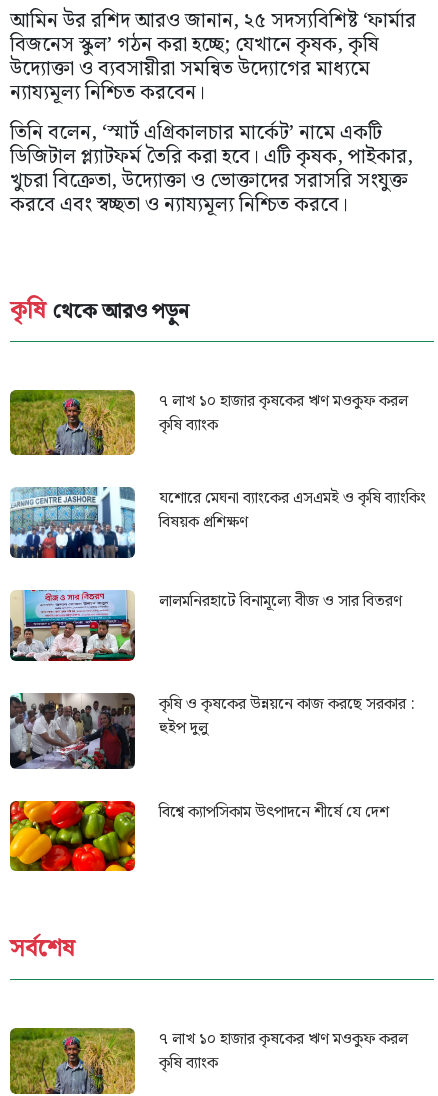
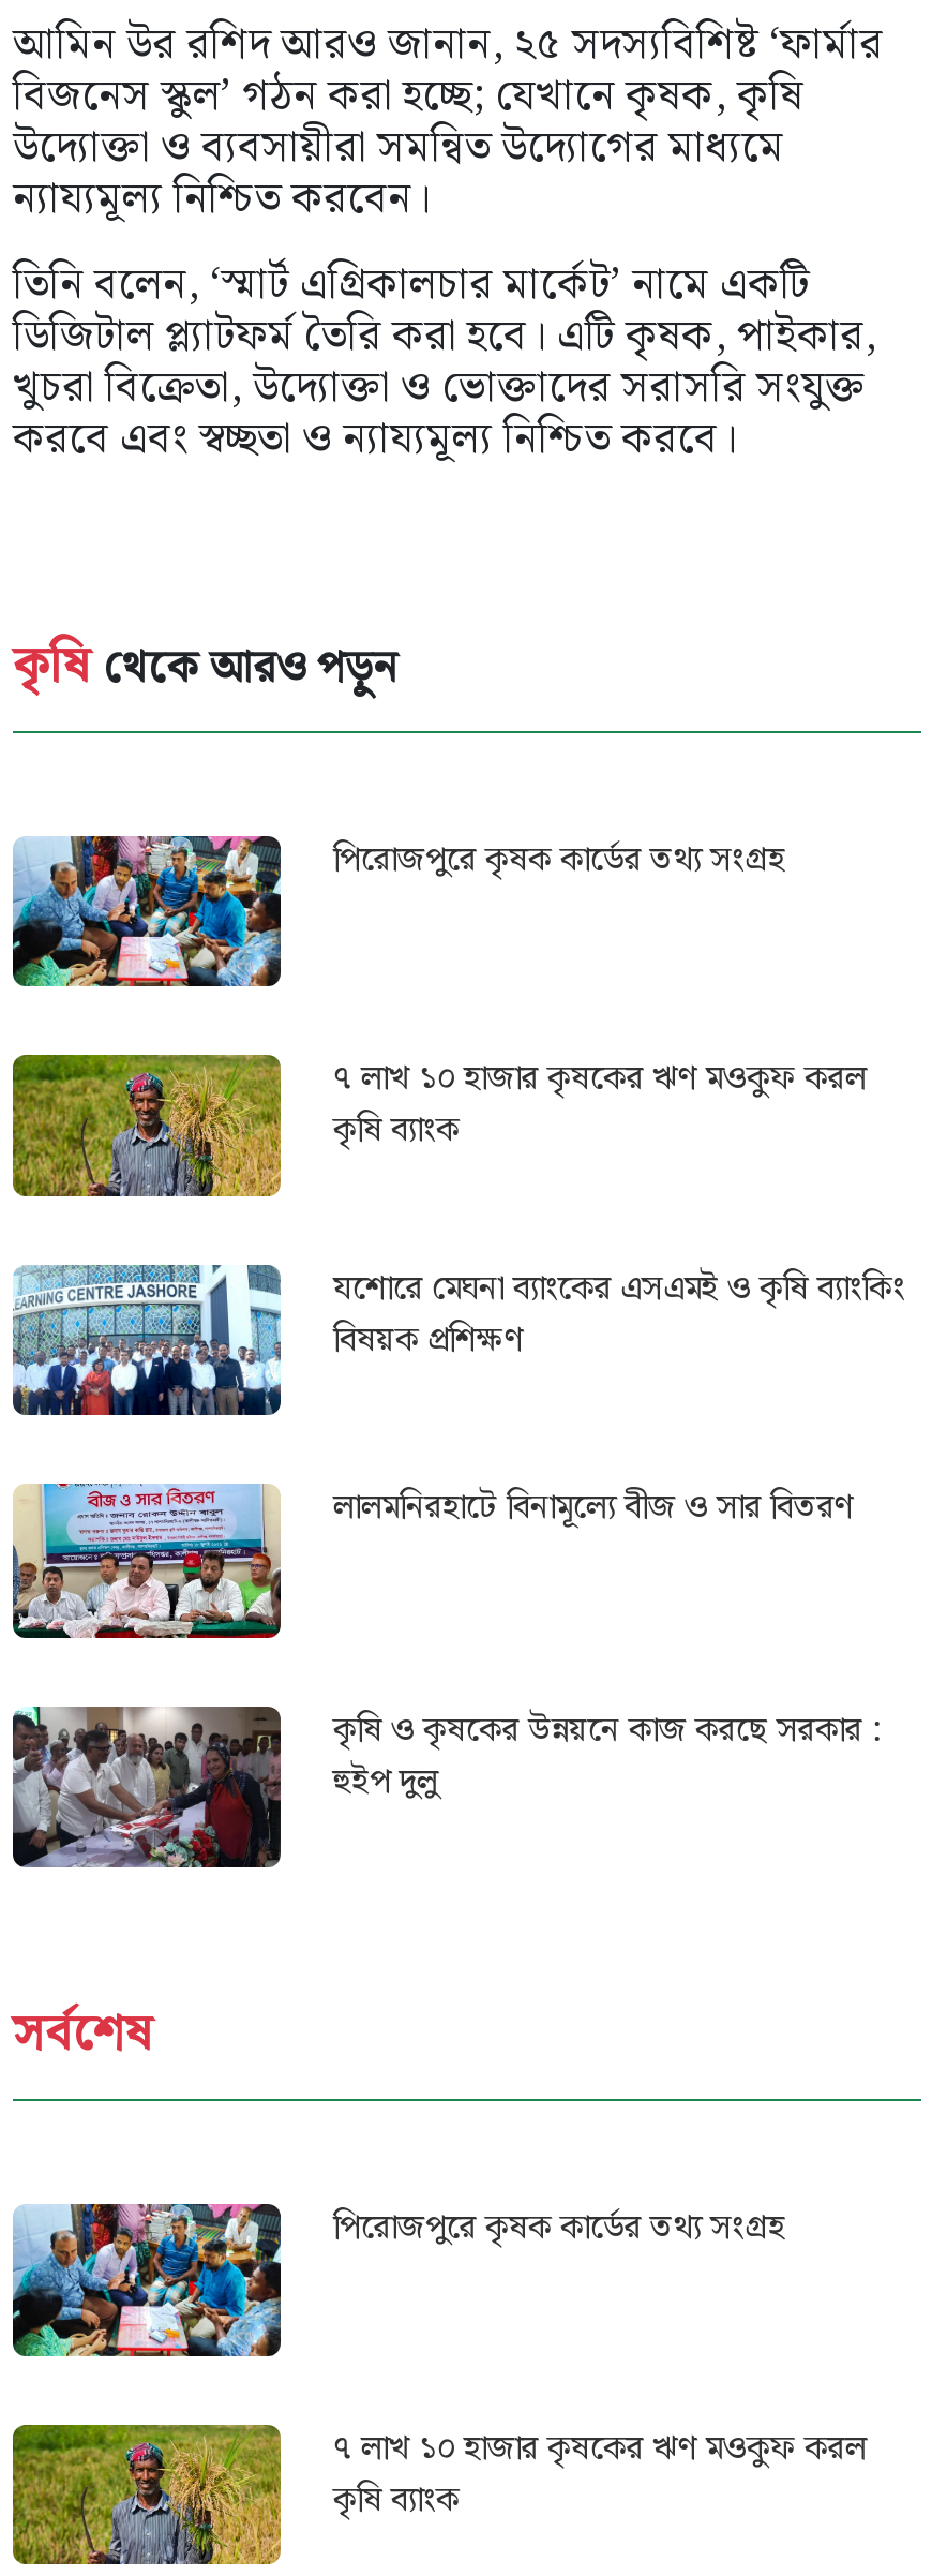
+ [image]
+ পিরোজপুরে কৃষক কার্ডের তথ্য সংগ্রহ

- [image]
- বিশ্বে ক্যাপসিকাম উৎপাদনে শীর্ষে যে দেশ

+ [image]
+ পিরোজপুরে কৃষক কার্ডের তথ্য সংগ্রহ
